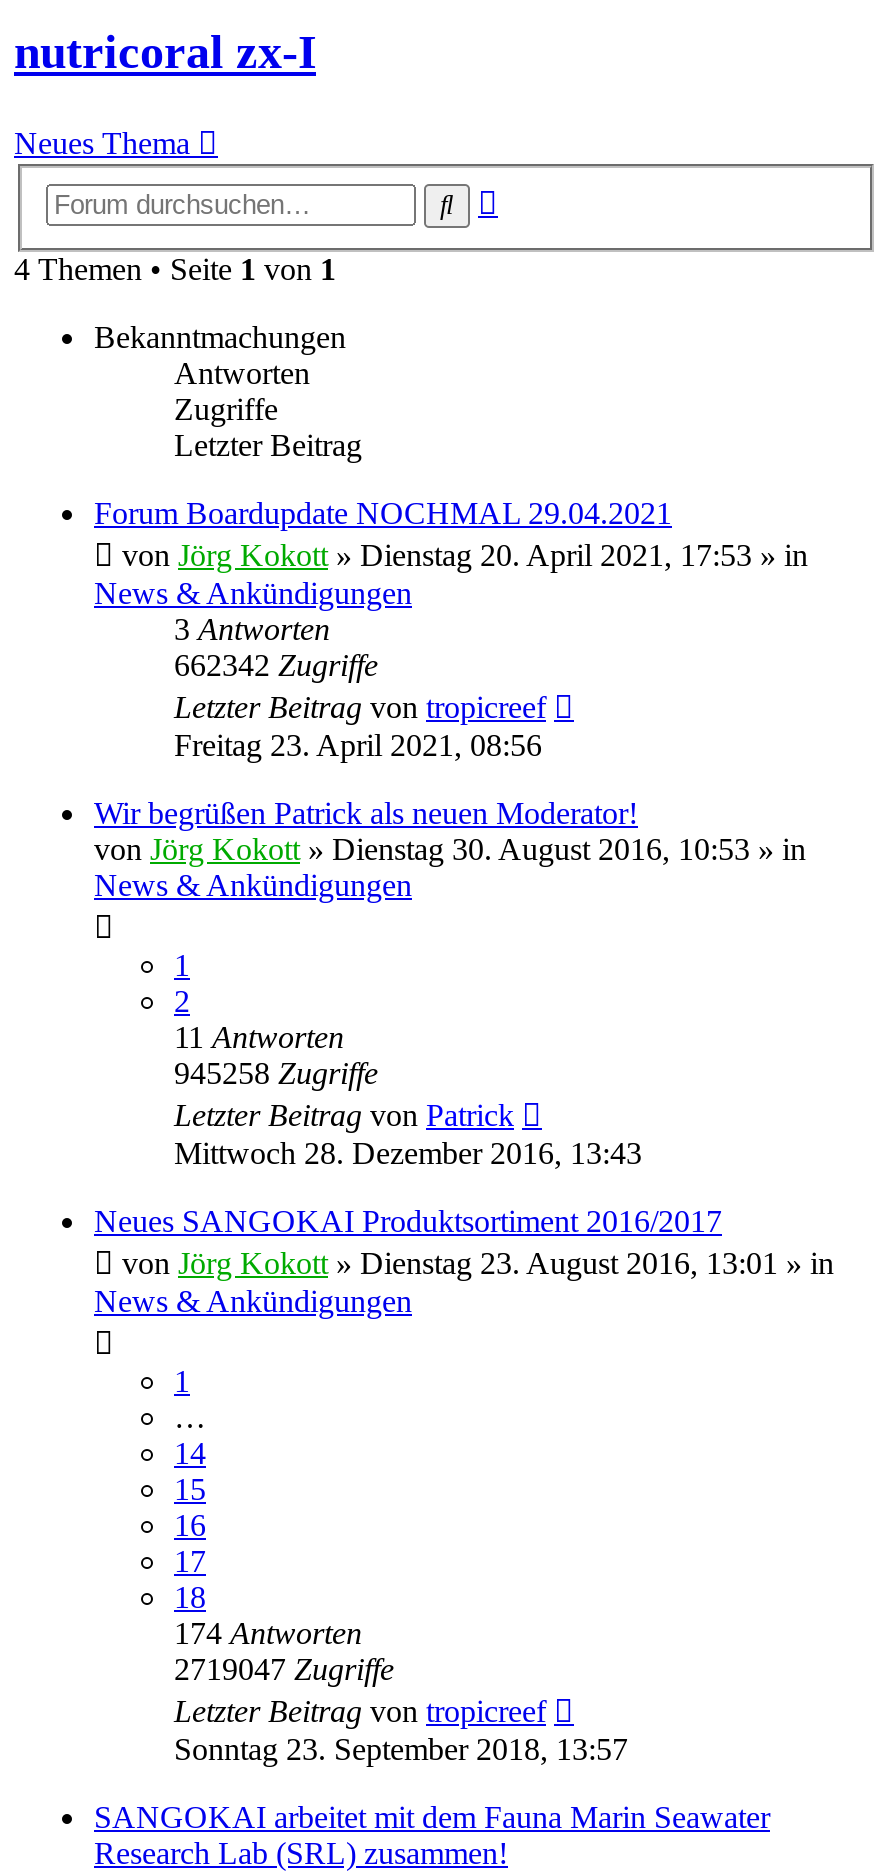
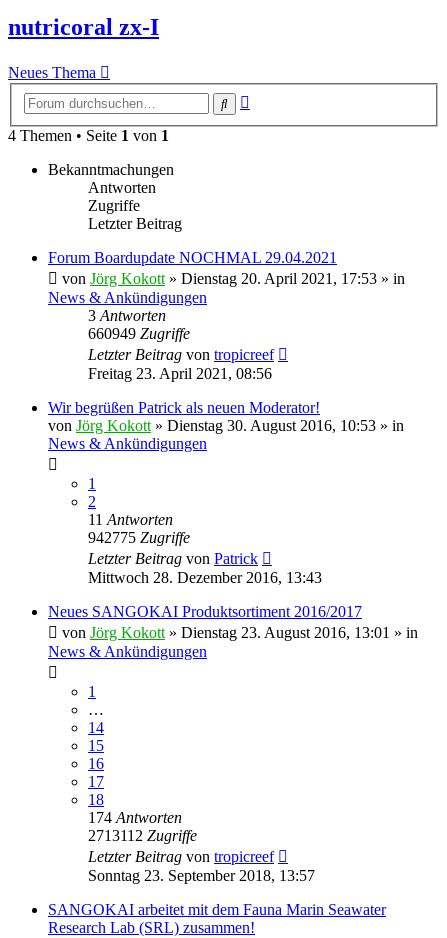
- 662342 Zugriffe
+ 660949 Zugriffe

- 945258 Zugriffe
+ 942775 Zugriffe

- 2719047 Zugriffe
+ 2713112 Zugriffe
